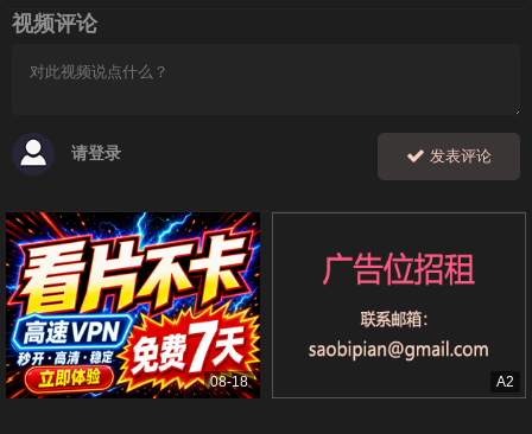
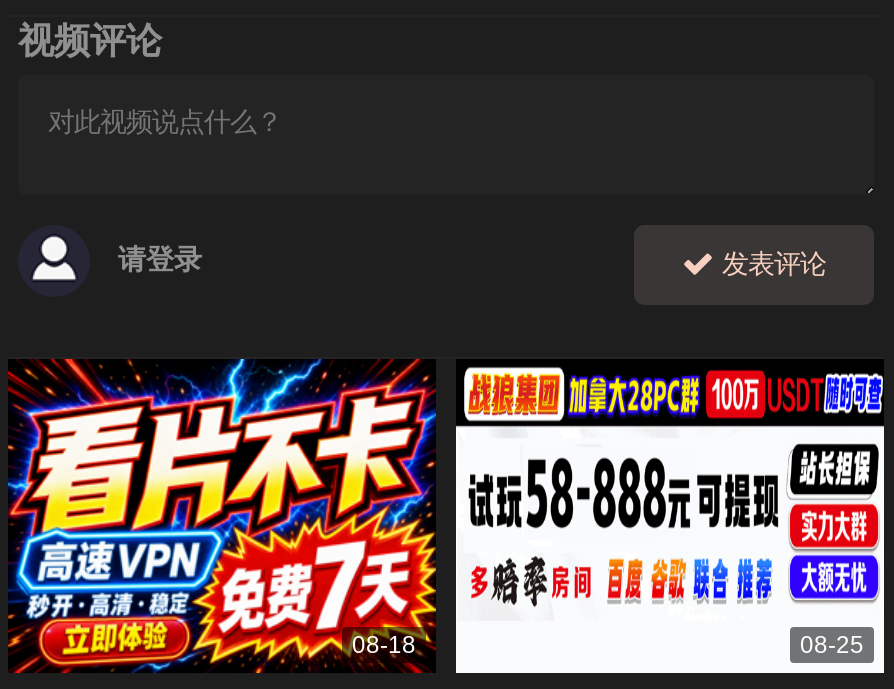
- [image]
- A2
+ [image]
+ 08-25
